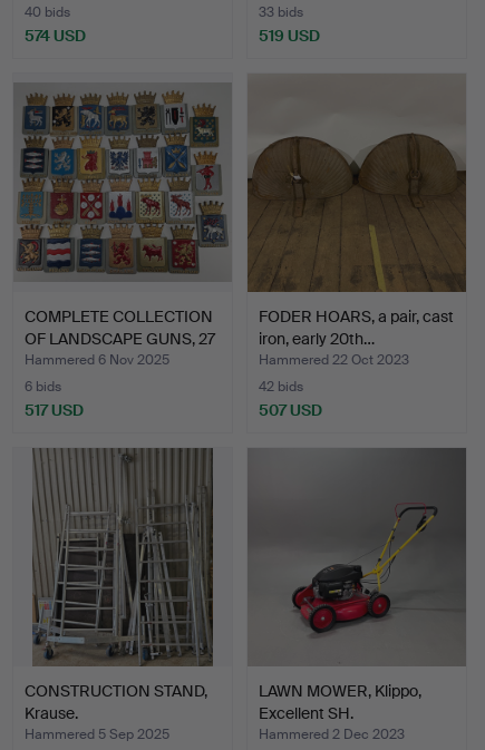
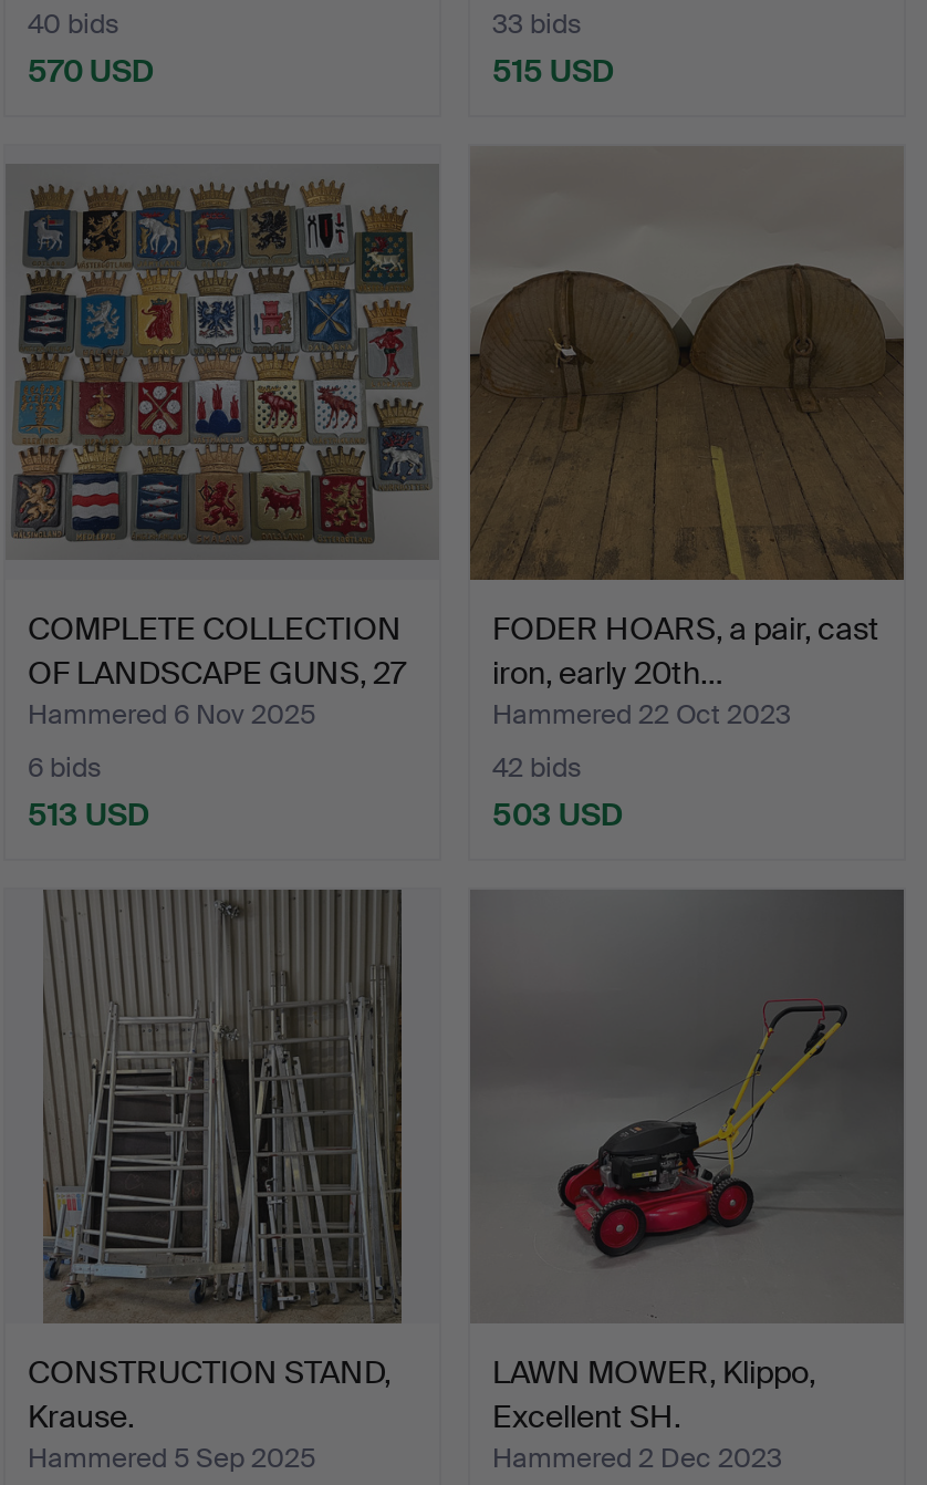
- 574 USD
+ 570 USD

- 519 USD
+ 515 USD

- 517 USD
+ 513 USD

- 507 USD
+ 503 USD
